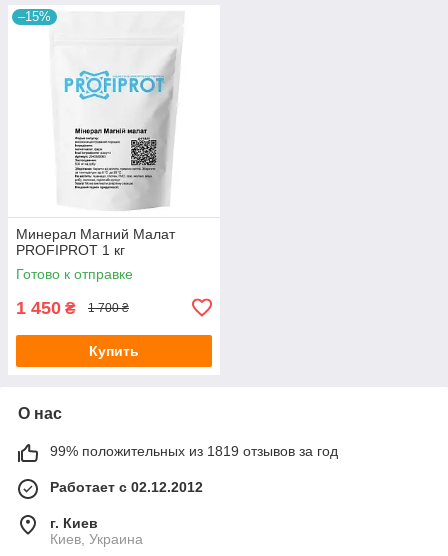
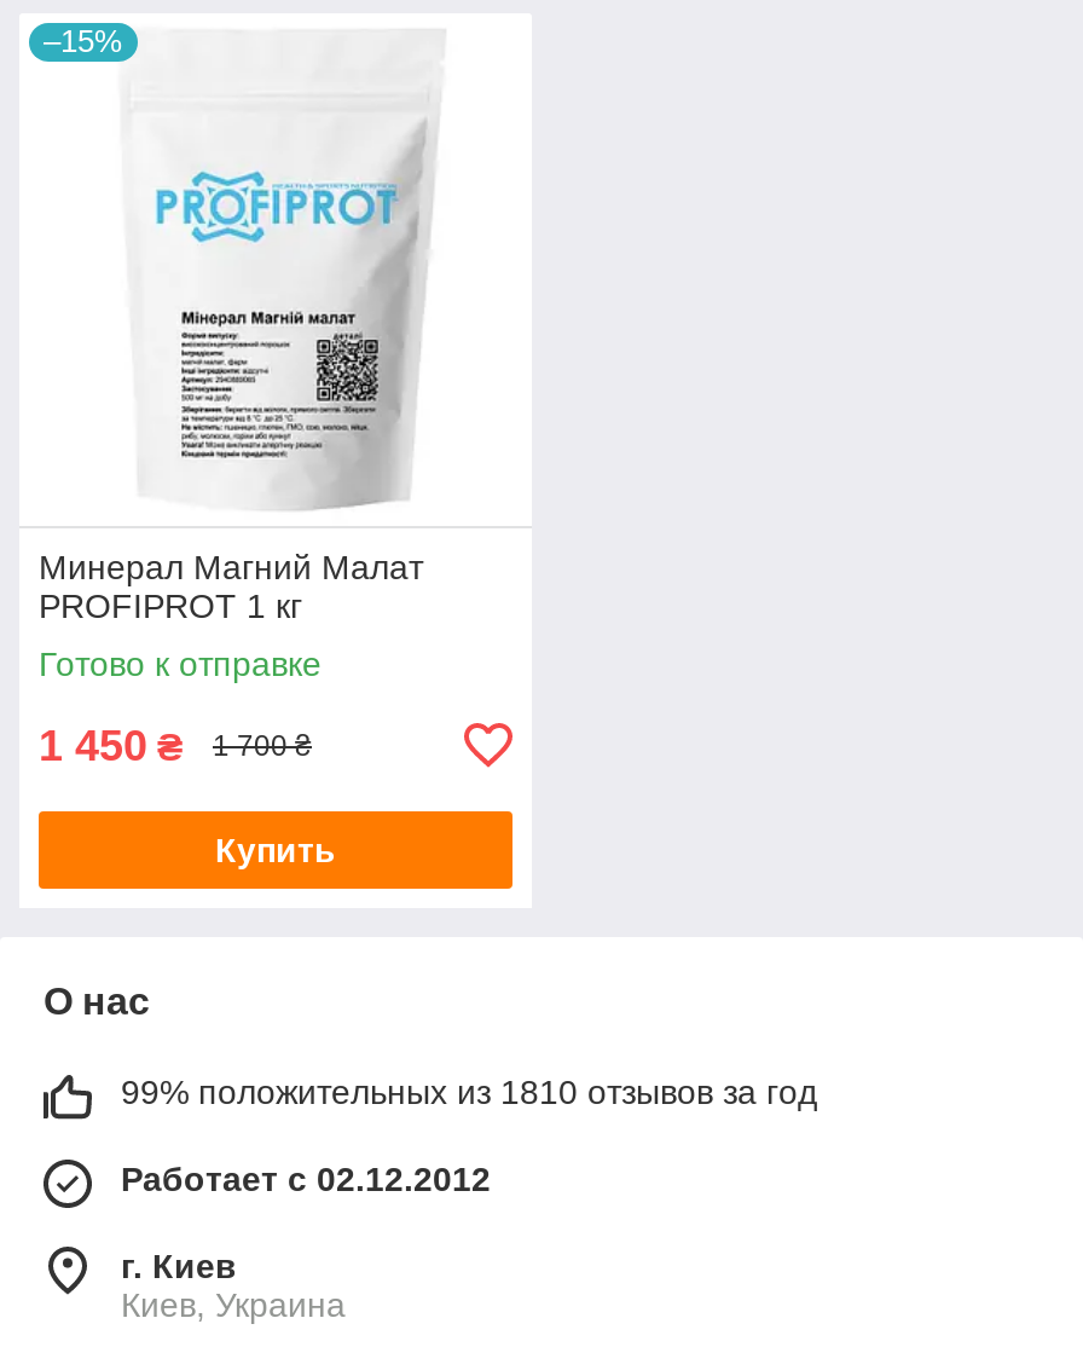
- 99% положительных из 1819 отзывов за год
+ 99% положительных из 1810 отзывов за год
